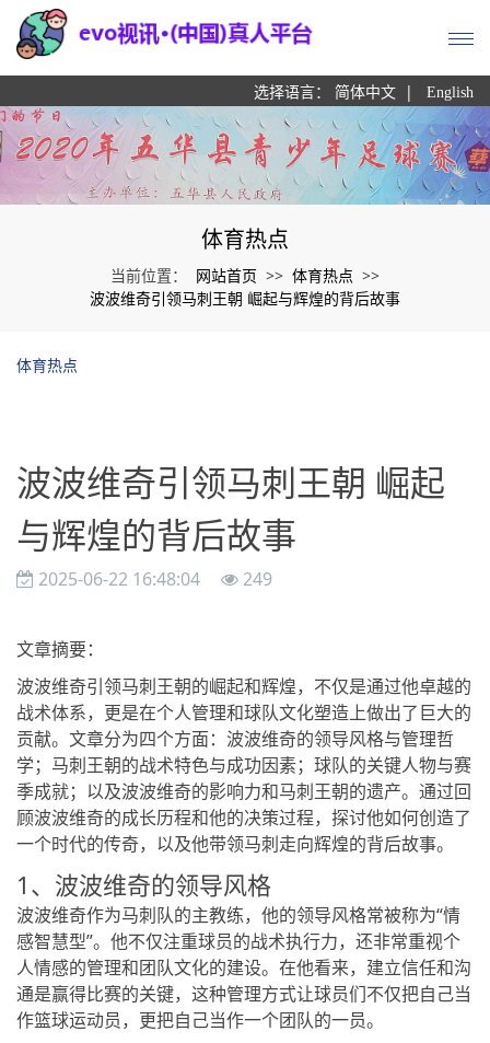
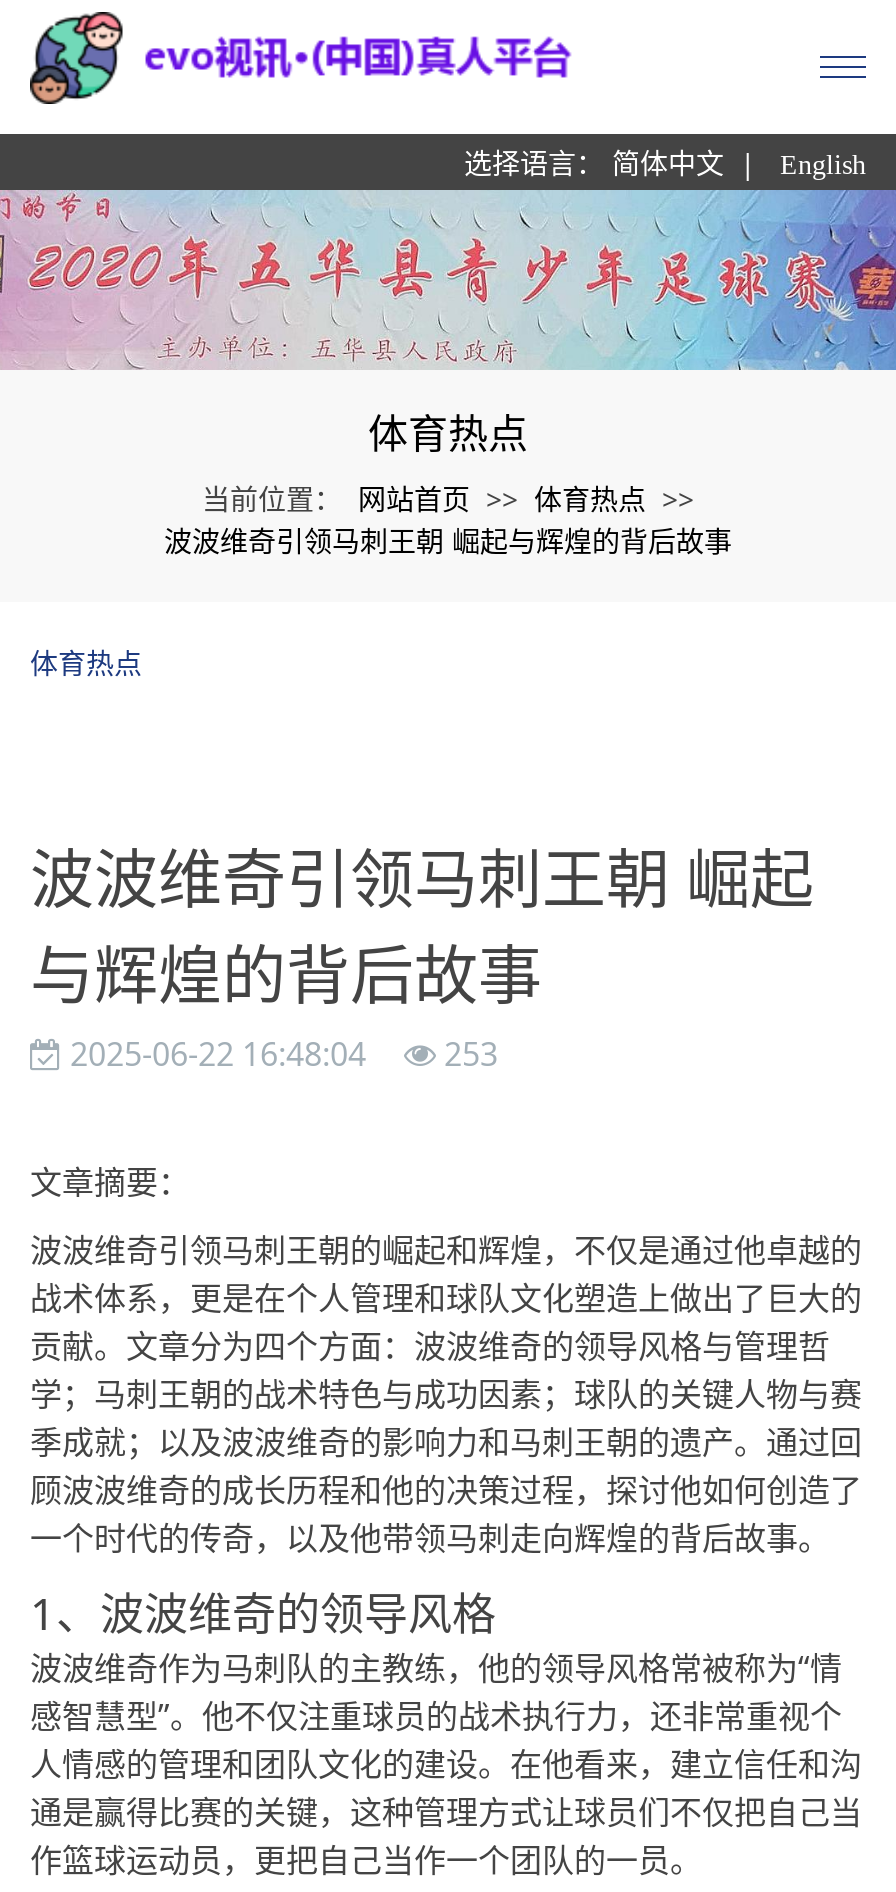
- 2025-06-22 16:48:04 249
+ 2025-06-22 16:48:04 253
